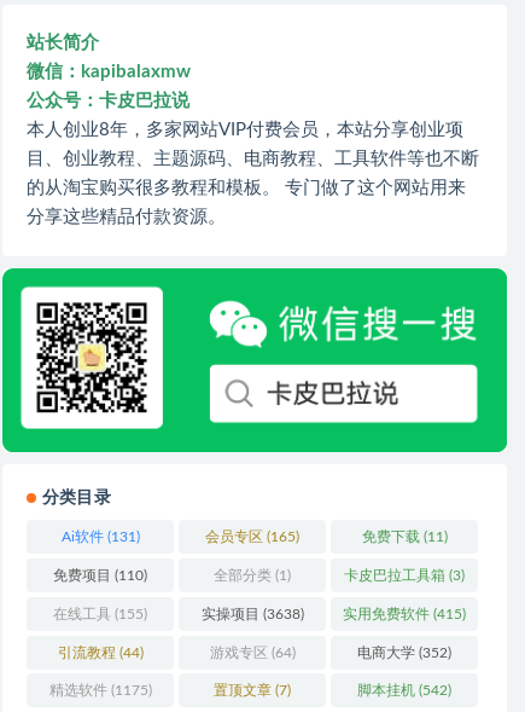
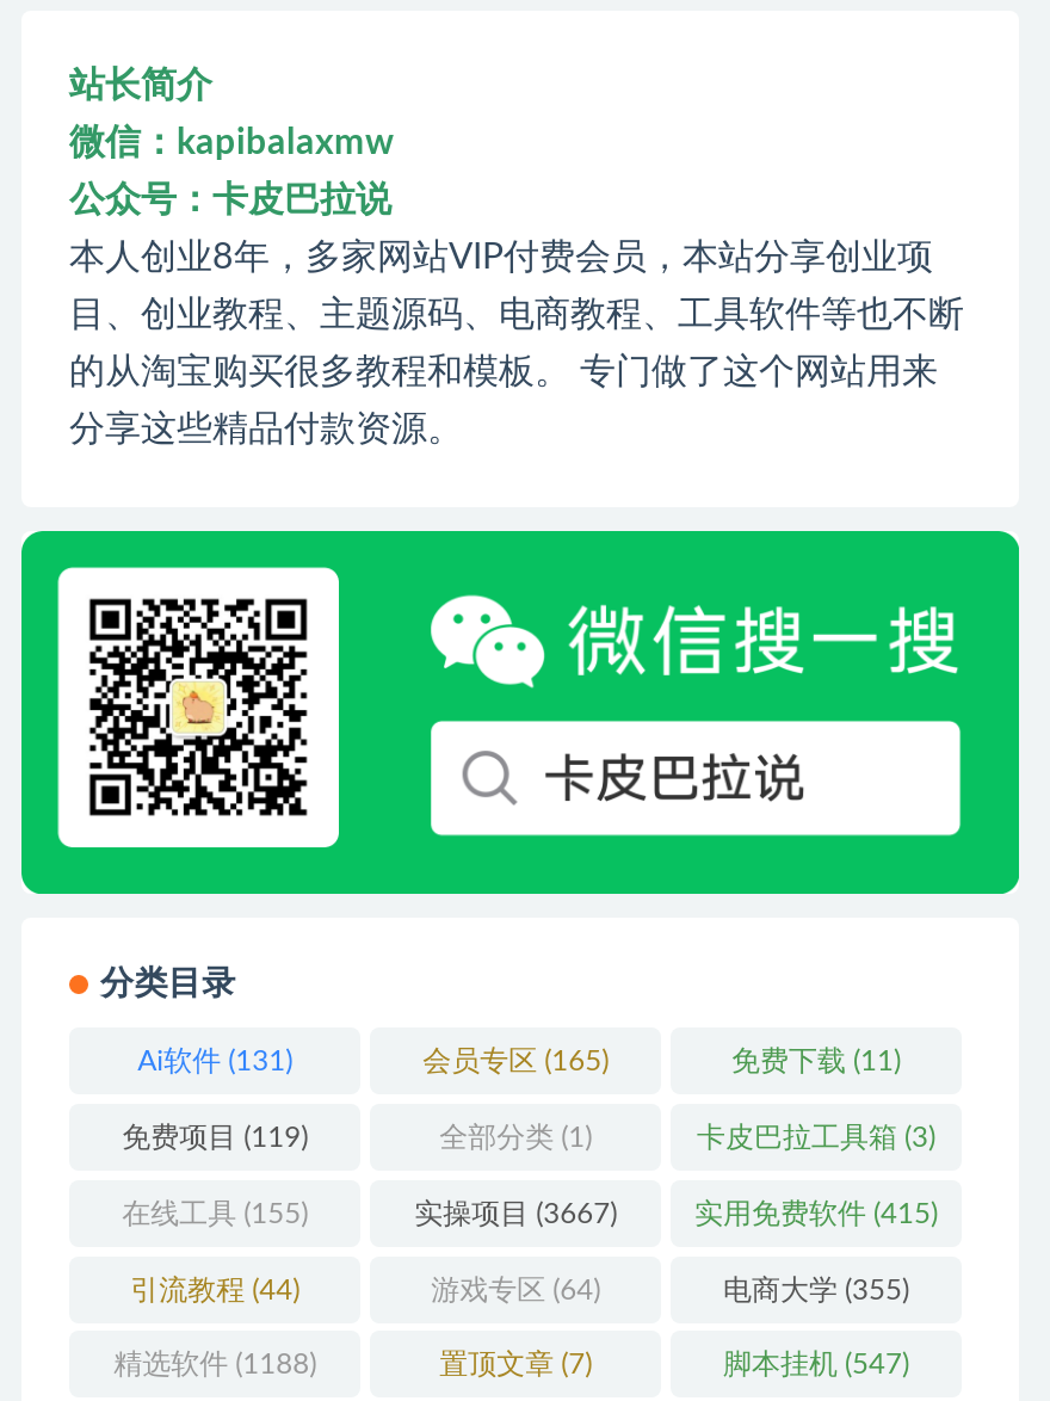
- 免费项目(110)
+ 免费项目(119)

- 实操项目(3638)
+ 实操项目(3667)

- 电商大学(352)
+ 电商大学(355)

- 精选软件(1175)
+ 精选软件(1188)

- 脚本挂机(542)
+ 脚本挂机(547)
